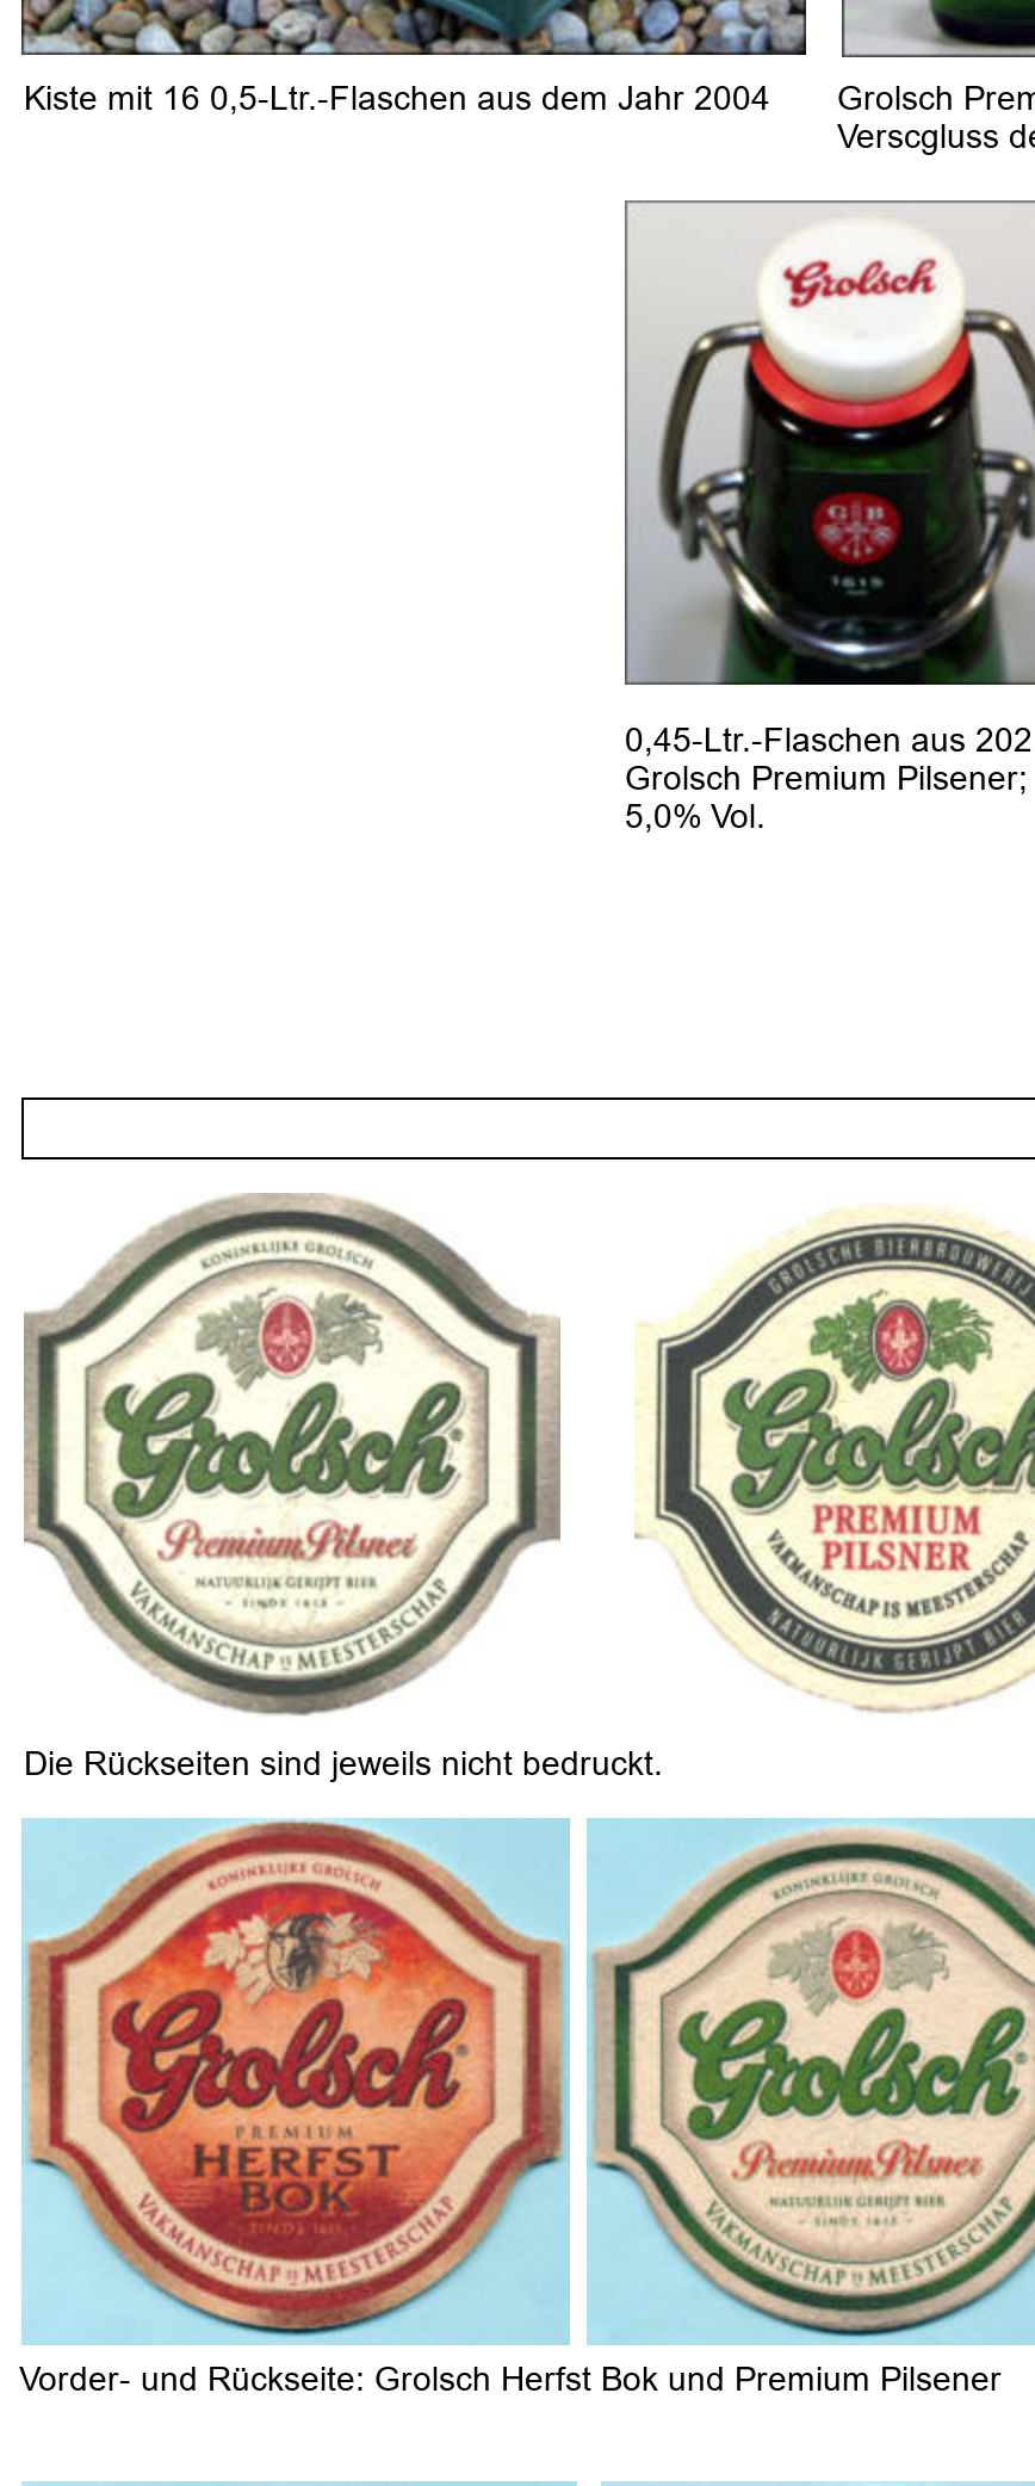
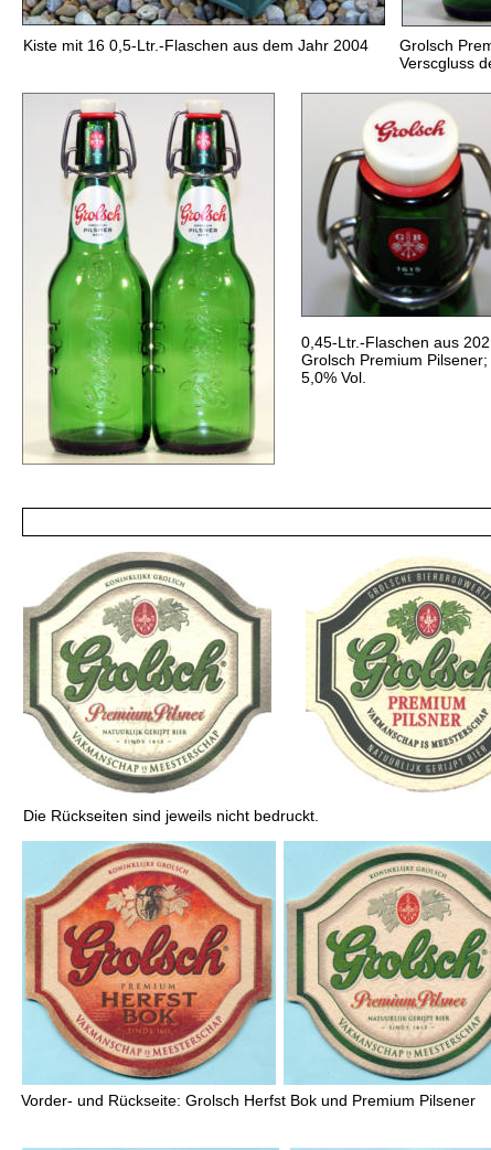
+ [image]
